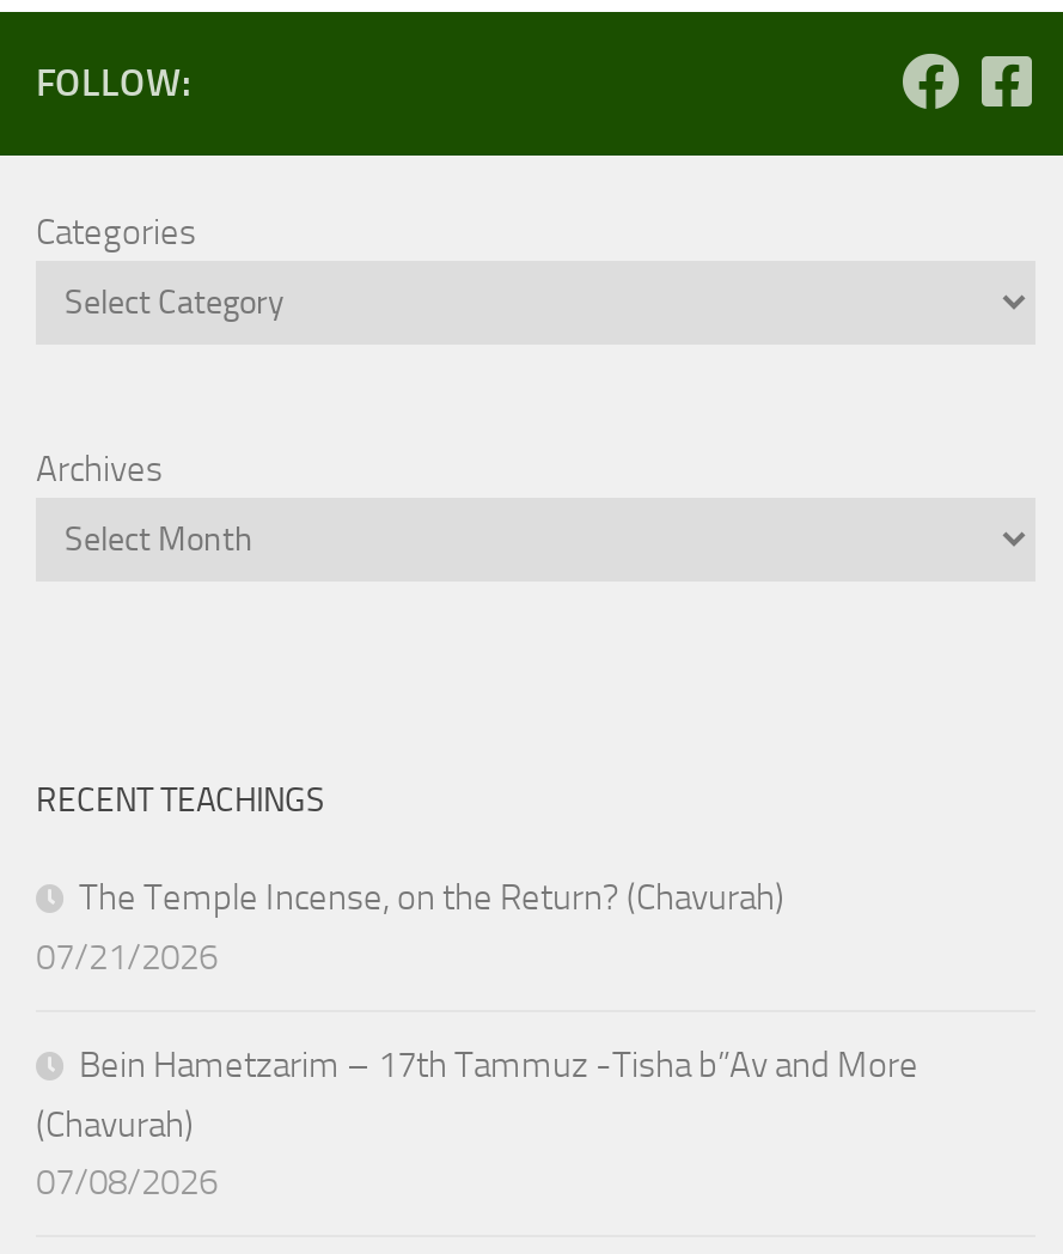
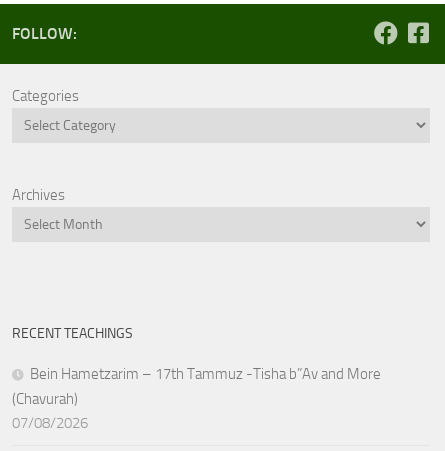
- The Temple Incense, on the Return? (Chavurah)
- 07/21/2026
